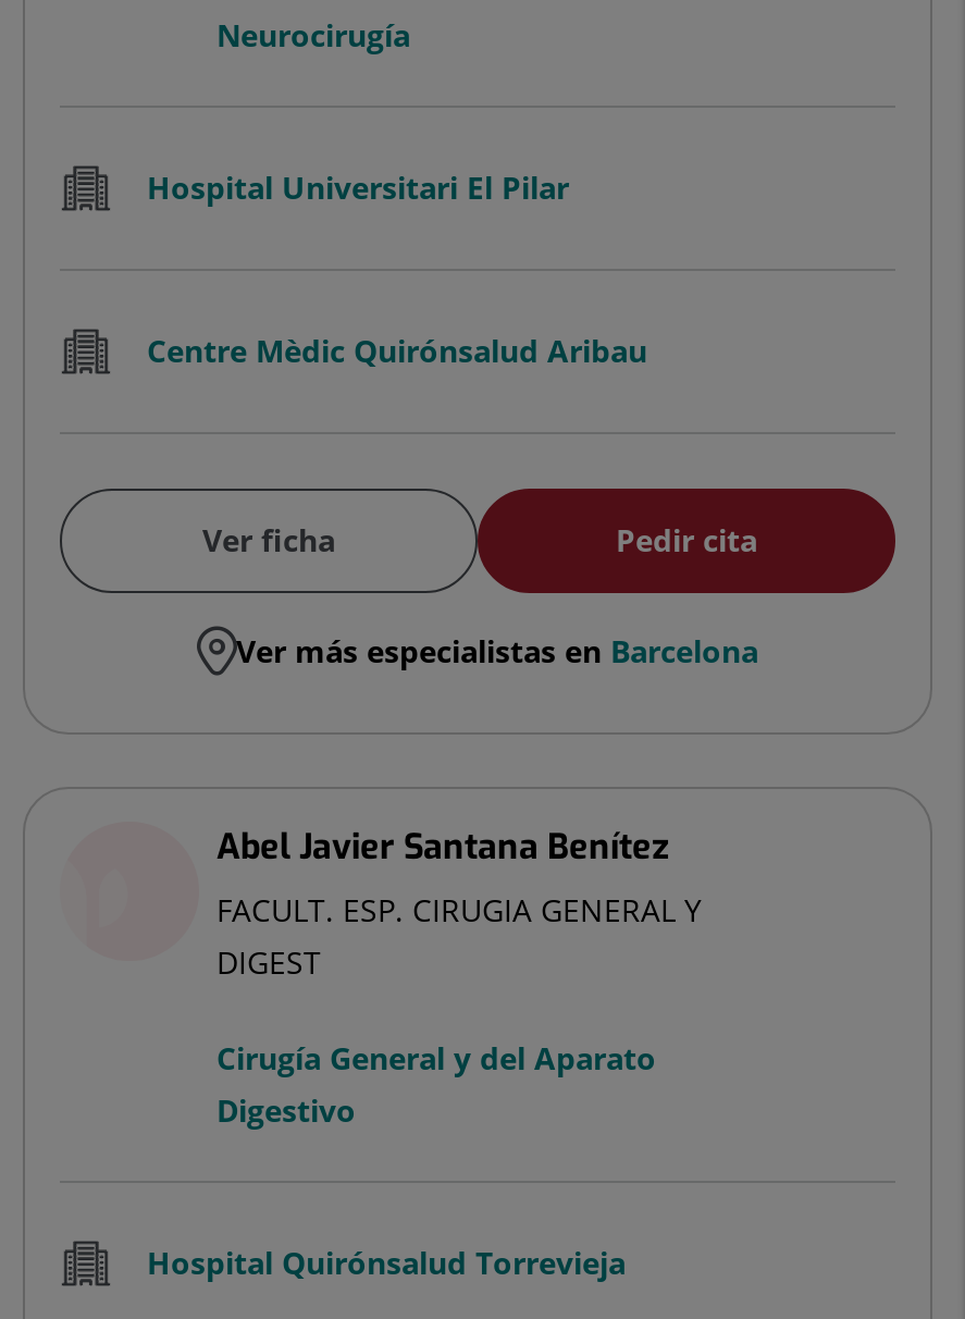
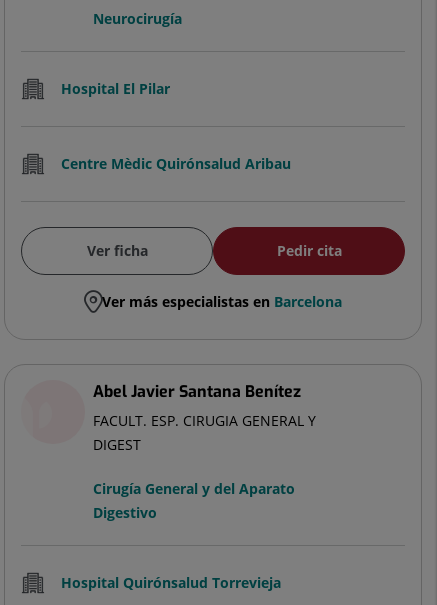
- Hospital Universitari El Pilar
+ Hospital El Pilar
